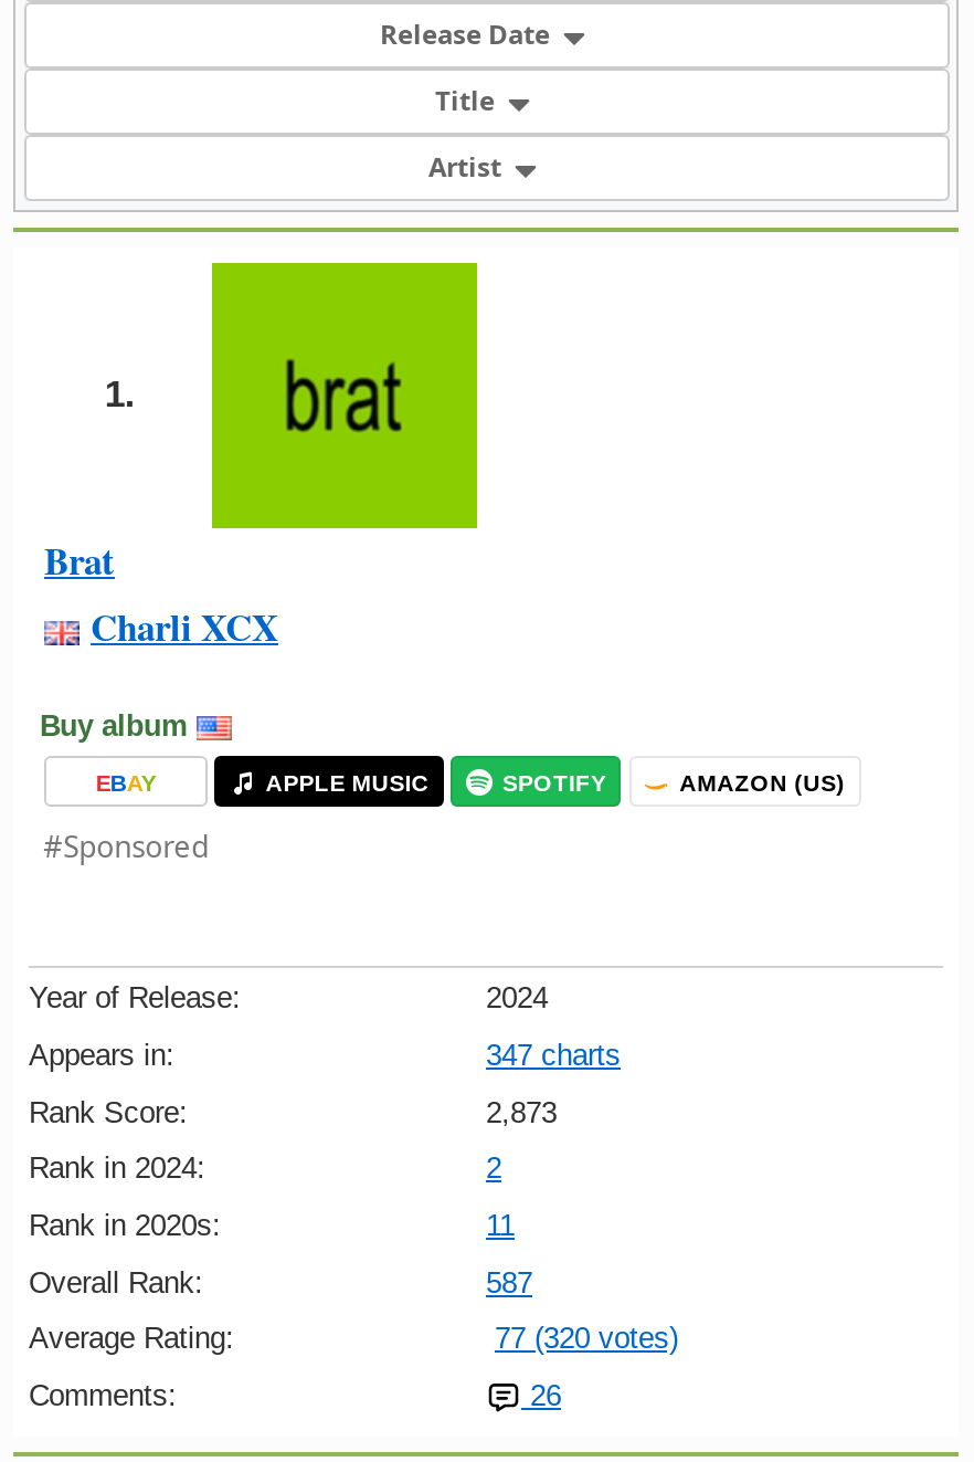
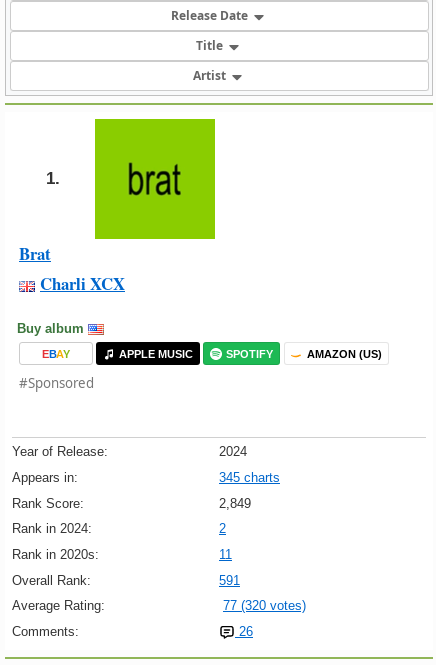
- 347 charts
+ 345 charts

- 2,873
+ 2,849

- 587
+ 591
